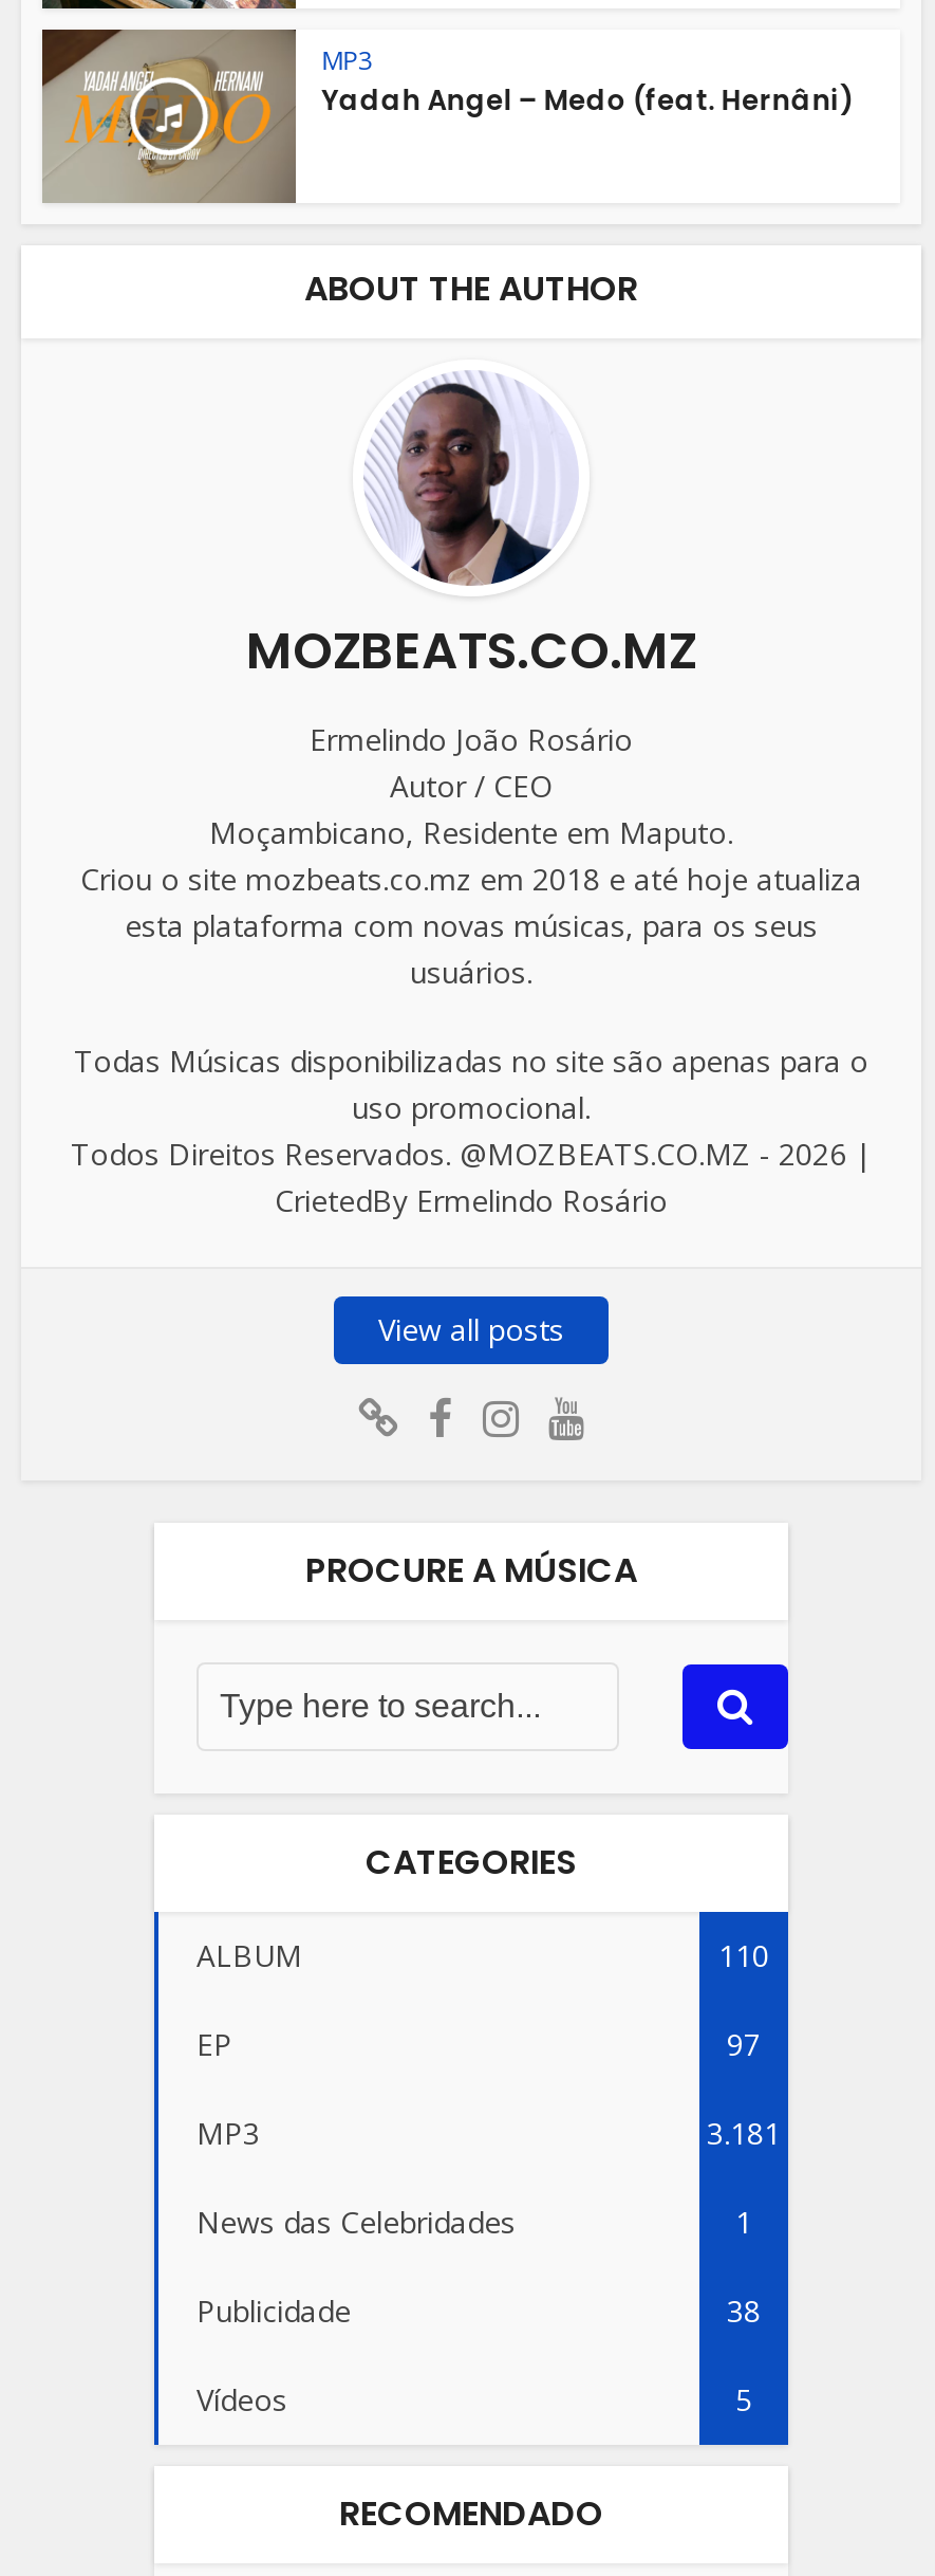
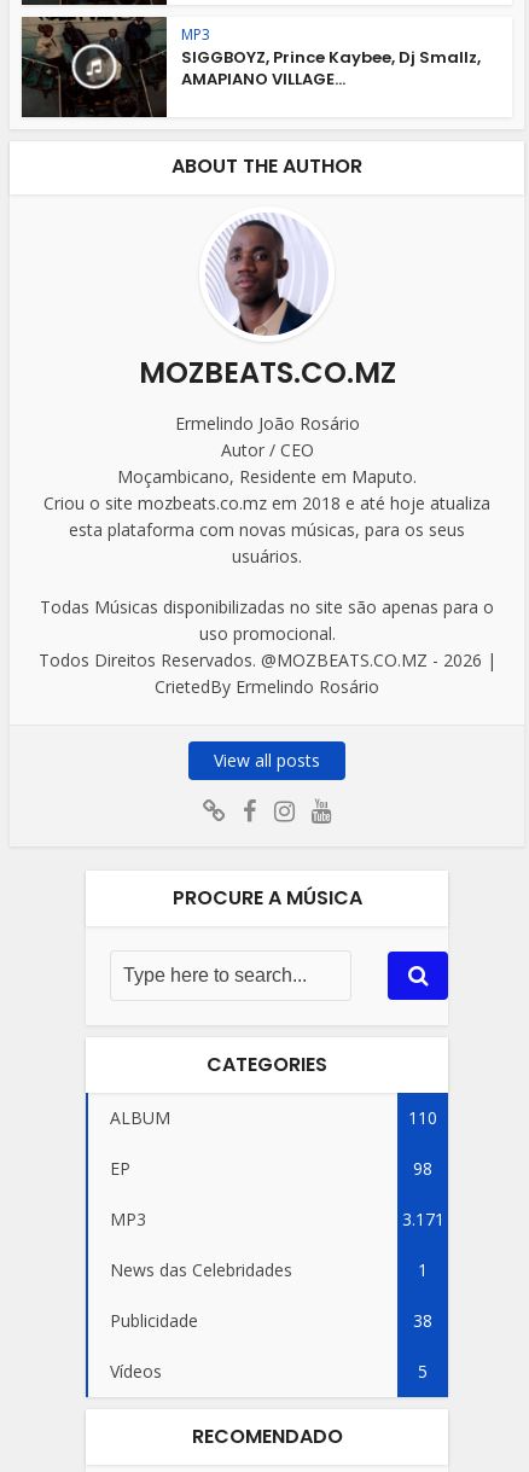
- [image]
- Yadah Angel – Medo (feat. Hernâni)
+ [image]
+ SIGGBOYZ, Prince Kaybee, Dj Smallz,
+ AMAPIANO VILLAGE...

- 97
+ 98

- 3.181
+ 3.171
